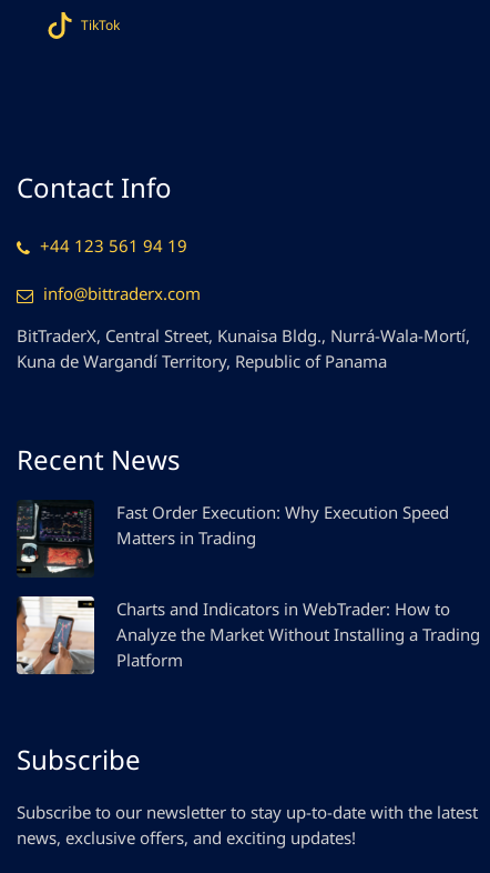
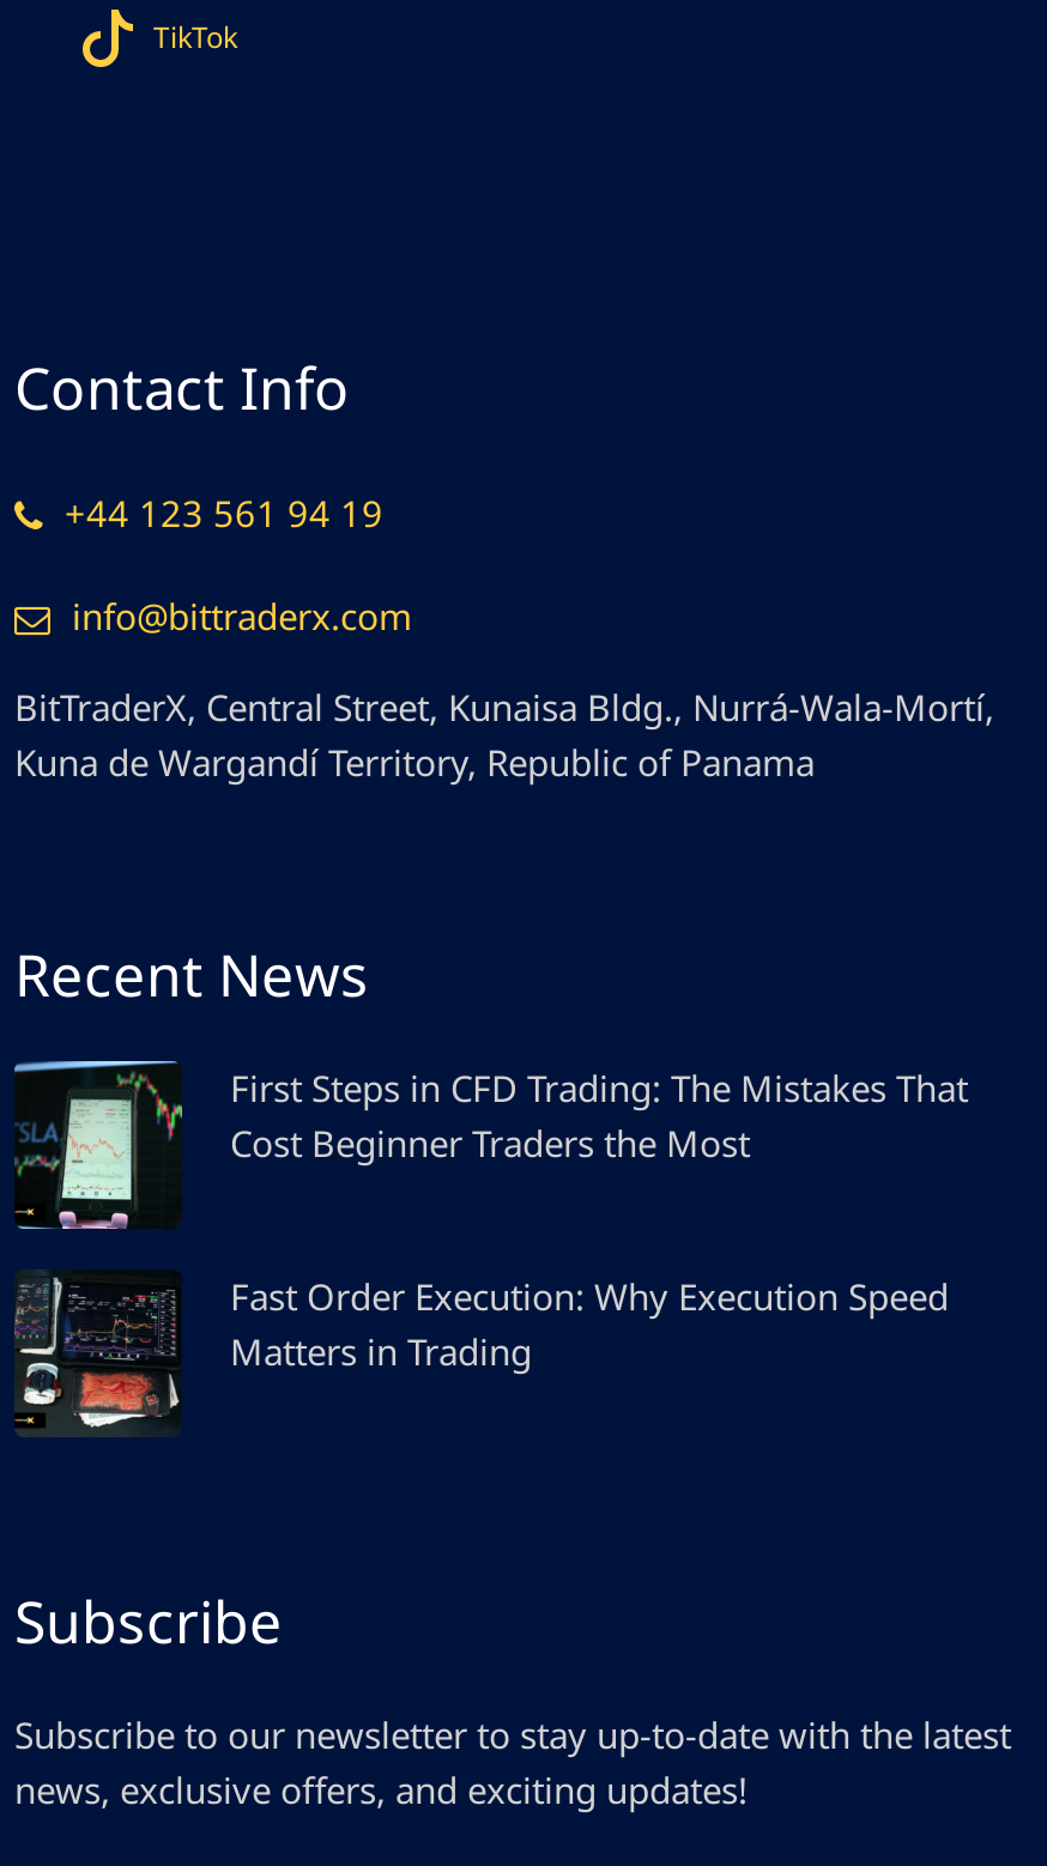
+ [image]
+ First Steps in CFD Trading: The Mistakes That
+ Cost Beginner Traders the Most

moved down: [image] | Fast Order Execution: Why Execution Speed | Matters in Trading

- [image]
- Charts and Indicators in WebTrader: How to
- Analyze the Market Without Installing a Trading
- Platform
